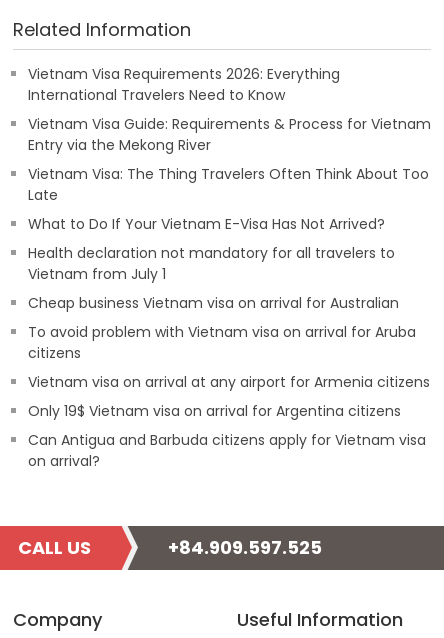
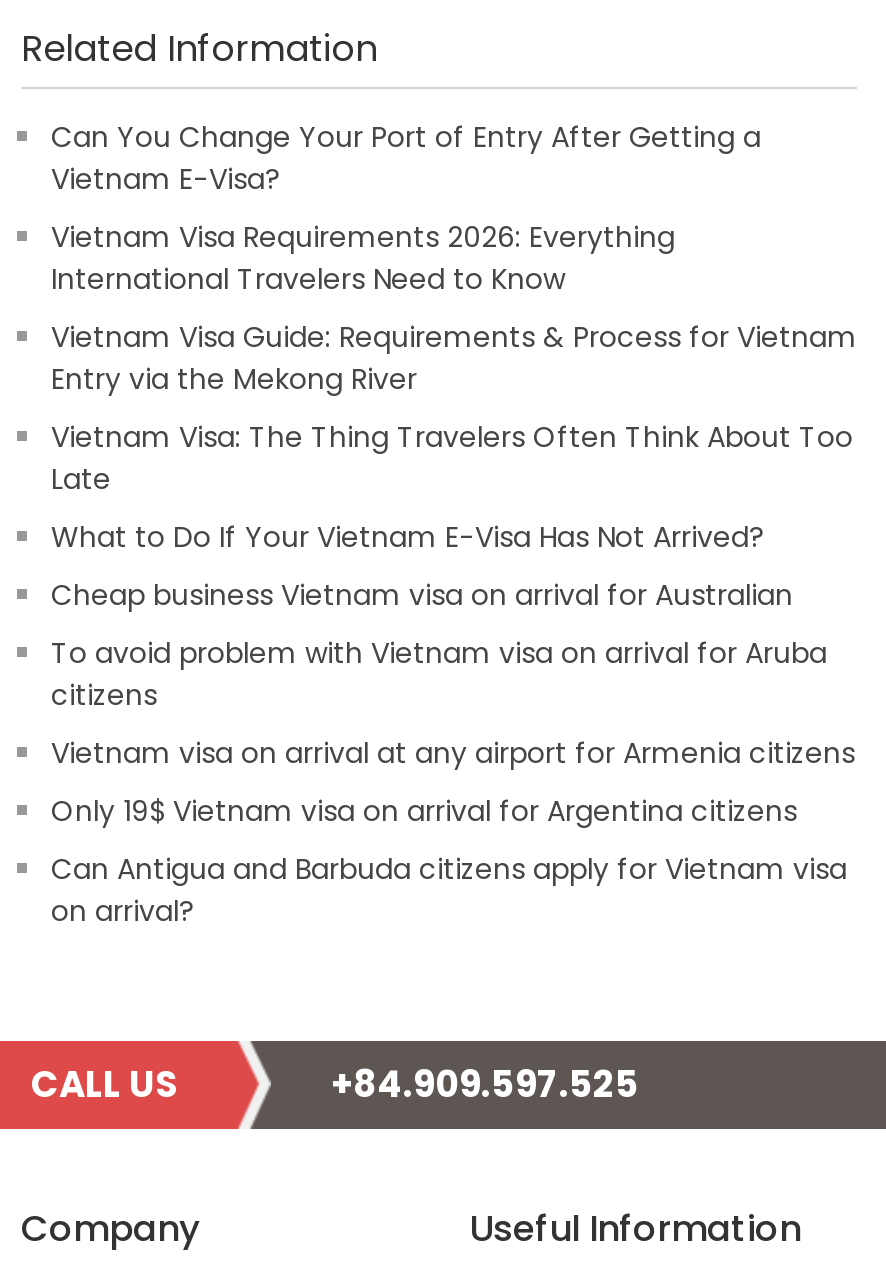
+ Can You Change Your Port of Entry After Getting a
+ Vietnam E-Visa?

moved down: Vietnam Visa Requirements 2026: Everything | International Travelers Need to Know | Vietnam Visa Guide: Requirements & Process for Vietnam | Entry via the Mekong River | Vietnam Visa: The Thing Travelers Often Think About Too | Late | What to Do If Your Vietnam E-Visa Has Not Arrived?

- Health declaration not mandatory for all travelers to
- Vietnam from July 1
